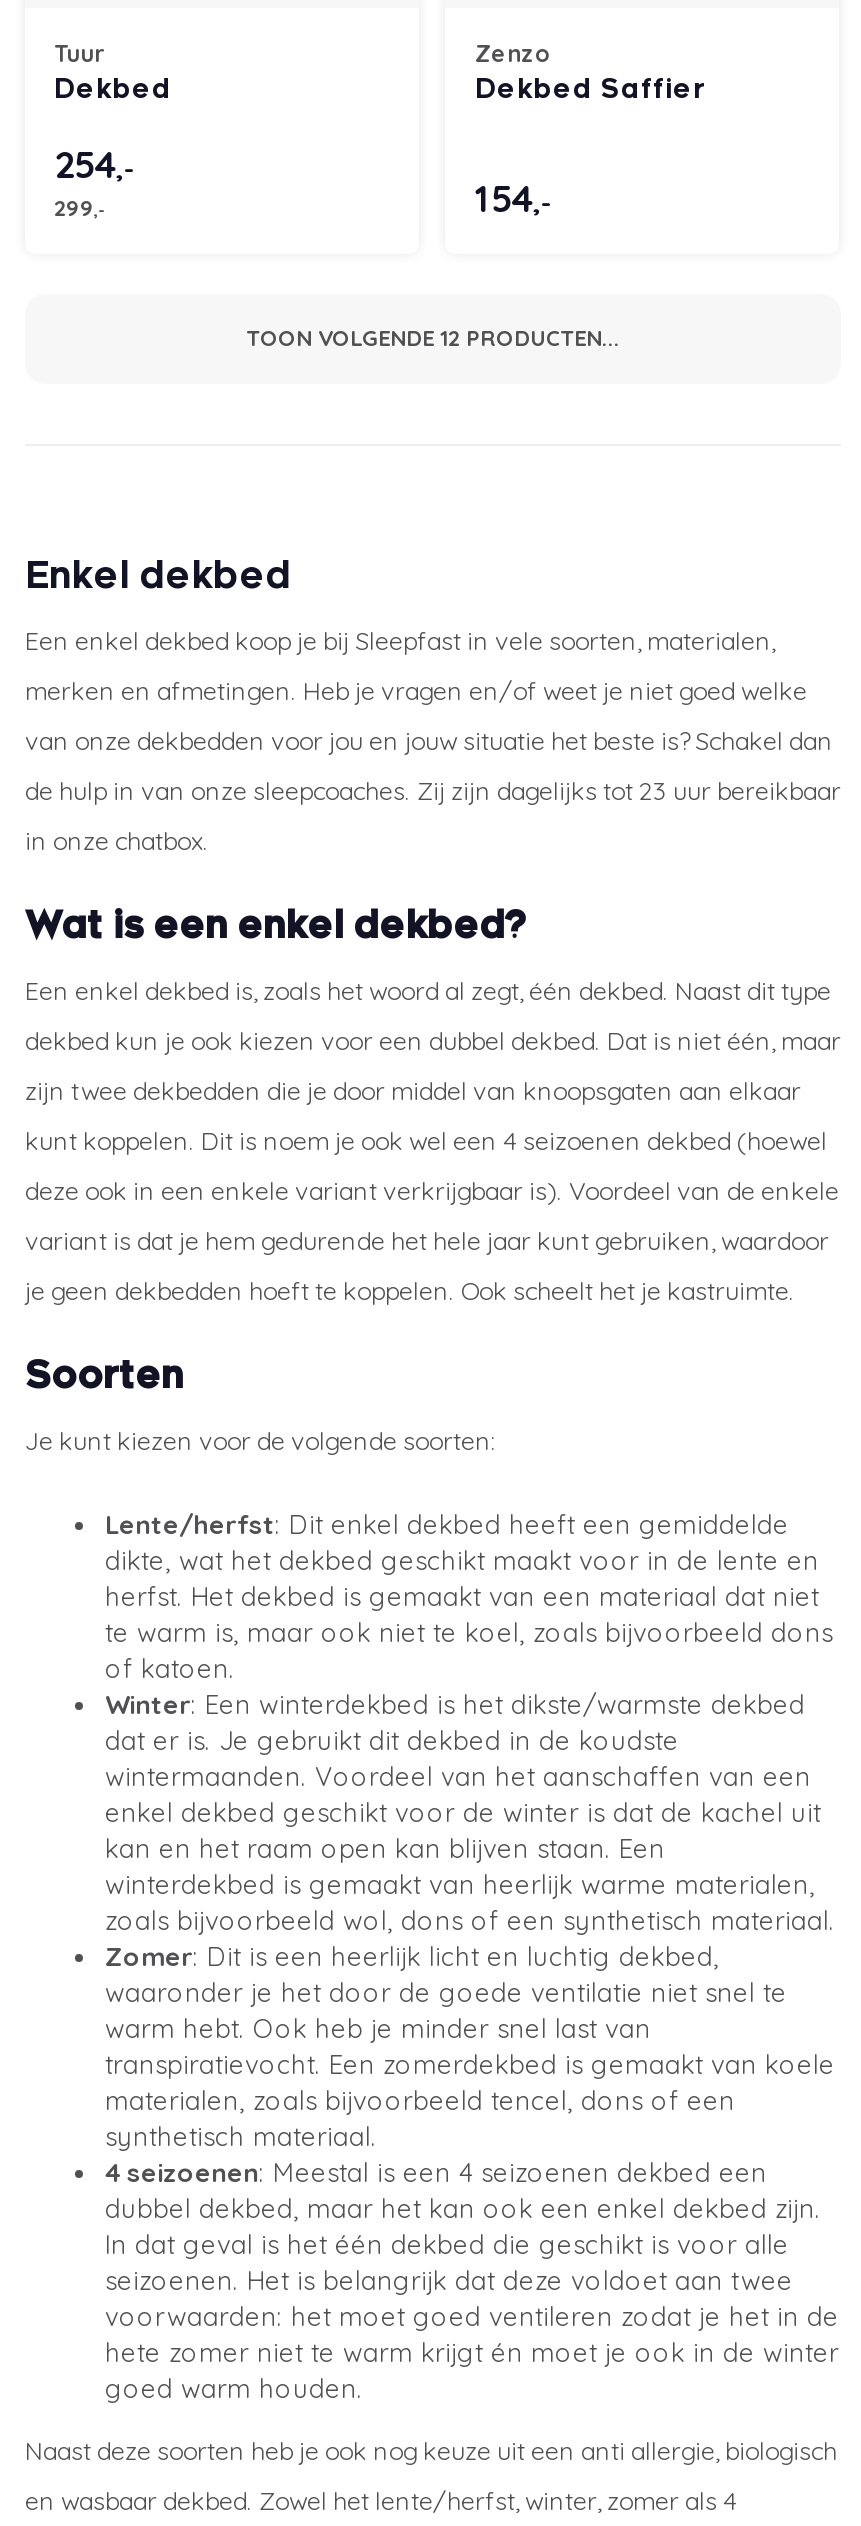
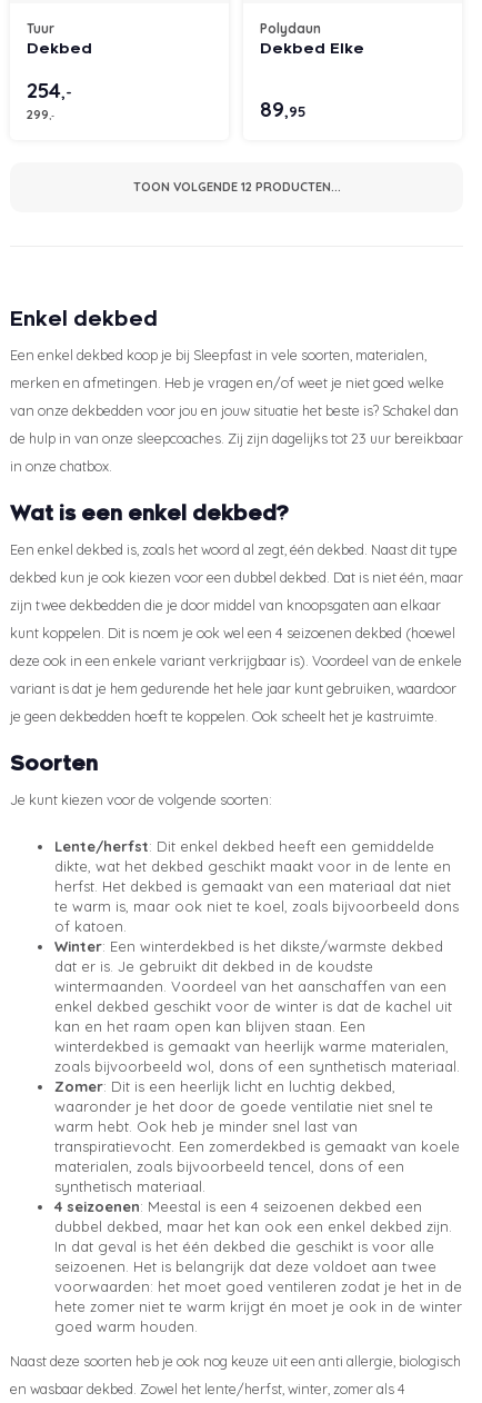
- Zenzo
- Dekbed Saffier
+ Polydaun
+ Dekbed Elke

- 154,-
+ 89,95
